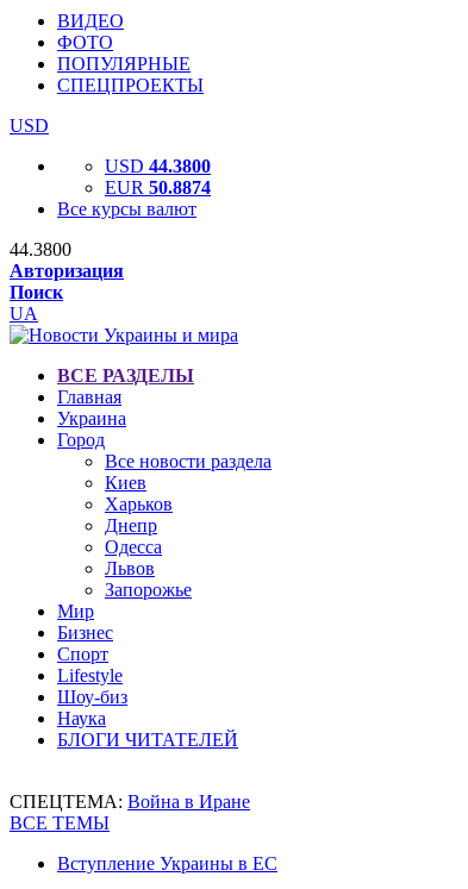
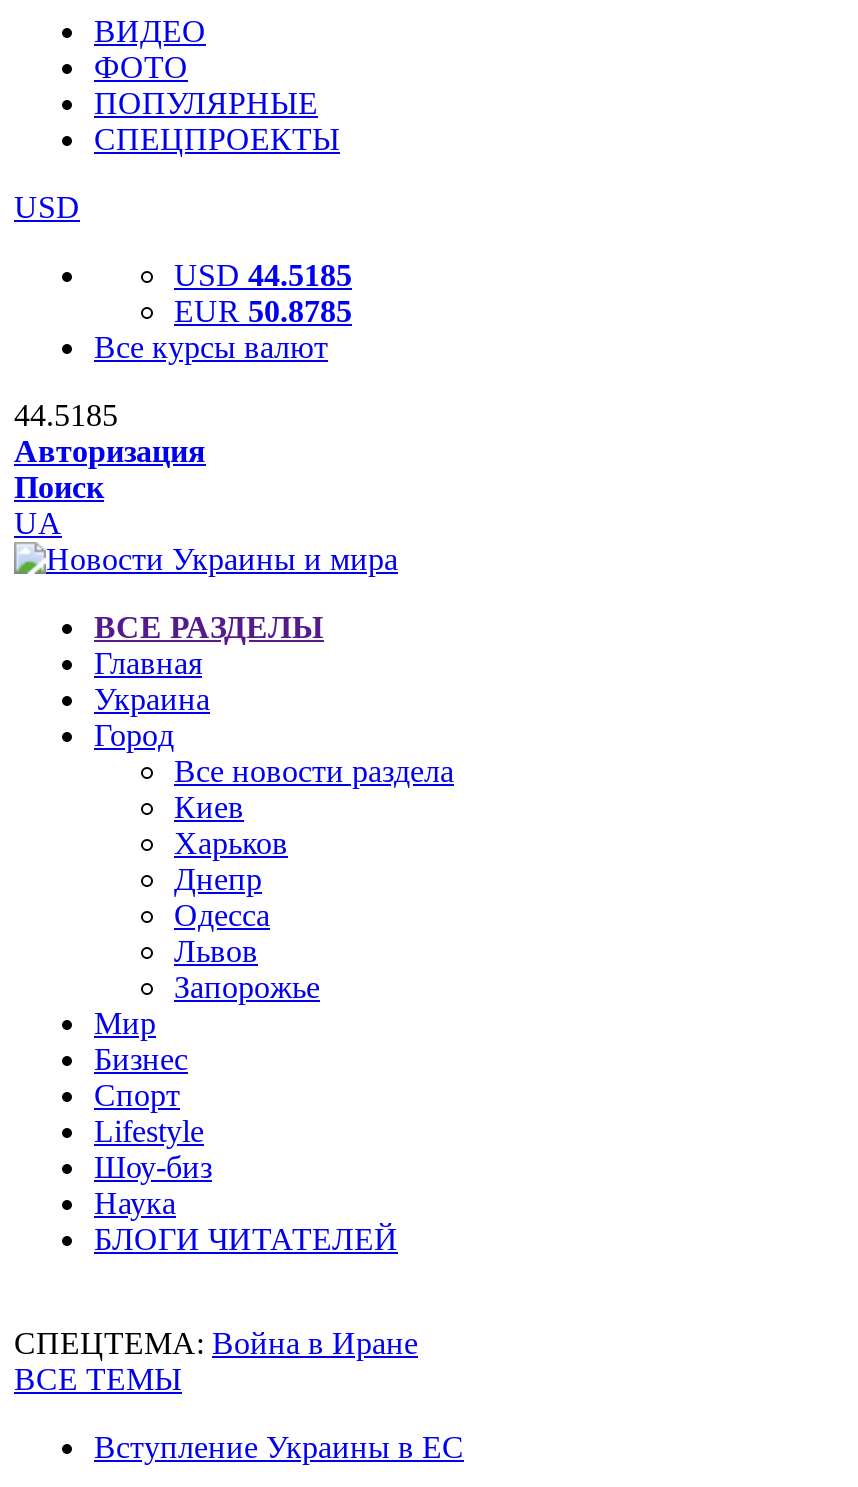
- USD 44.3800
+ USD 44.5185

- EUR 50.8874
+ EUR 50.8785

- 44.3800
+ 44.5185
